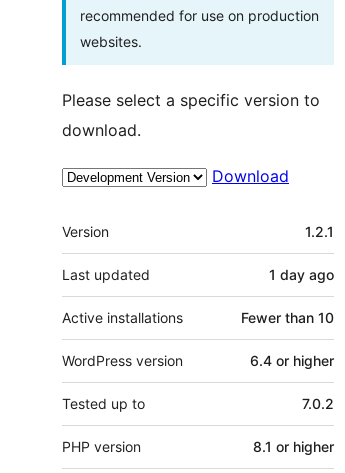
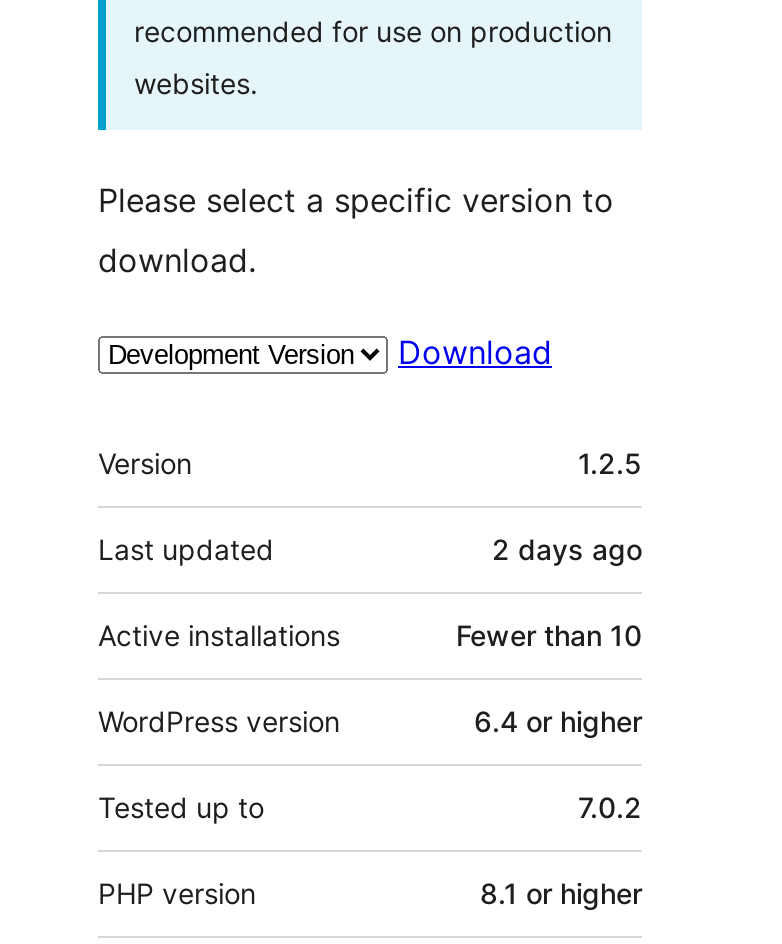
- 1.2.1
+ 1.2.5

- 1 day ago
+ 2 days ago
